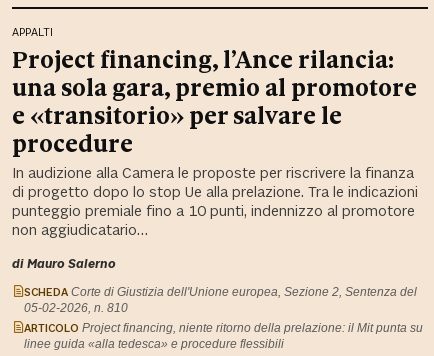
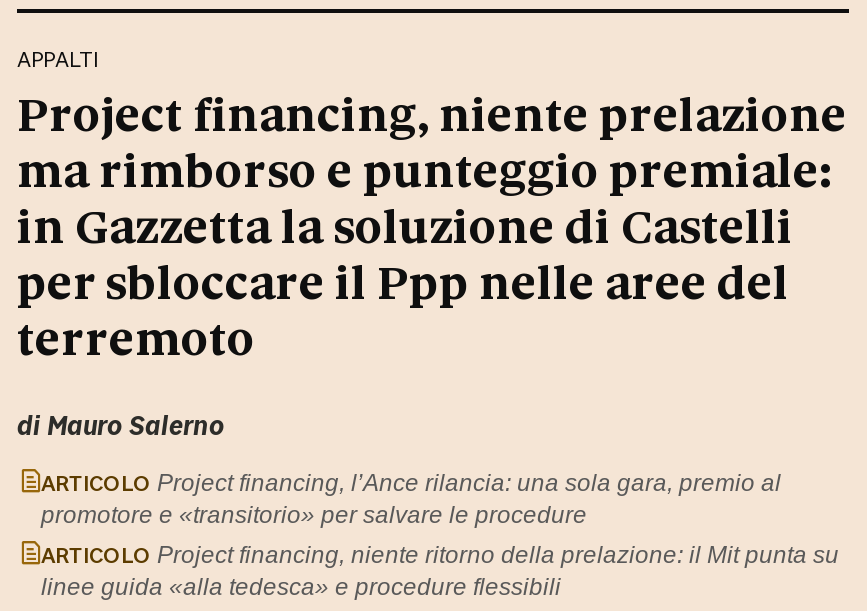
- Project financing, l’Ance rilancia:
- una sola gara, premio al promotore
- e «transitorio» per salvare le
- procedure
- In audizione alla Camera le proposte per riscrivere la finanza
- di progetto dopo lo stop Ue alla prelazione. Tra le indicazioni
- punteggio premiale fino a 10 punti, indennizzo al promotore
- non aggiudicatario…
+ Project financing, niente prelazione
+ ma rimborso e punteggio premiale:
+ in Gazzetta la soluzione di Castelli
+ per sbloccare il Ppp nelle aree del
+ terremoto

- SCHEDA Corte di Giustizia dell'Unione europea, Sezione 2, Sentenza del
- 05-02-2026, n. 810
+ ARTICOLO Project financing, l’Ance rilancia: una sola gara, premio al
+ promotore e «transitorio» per salvare le procedure
